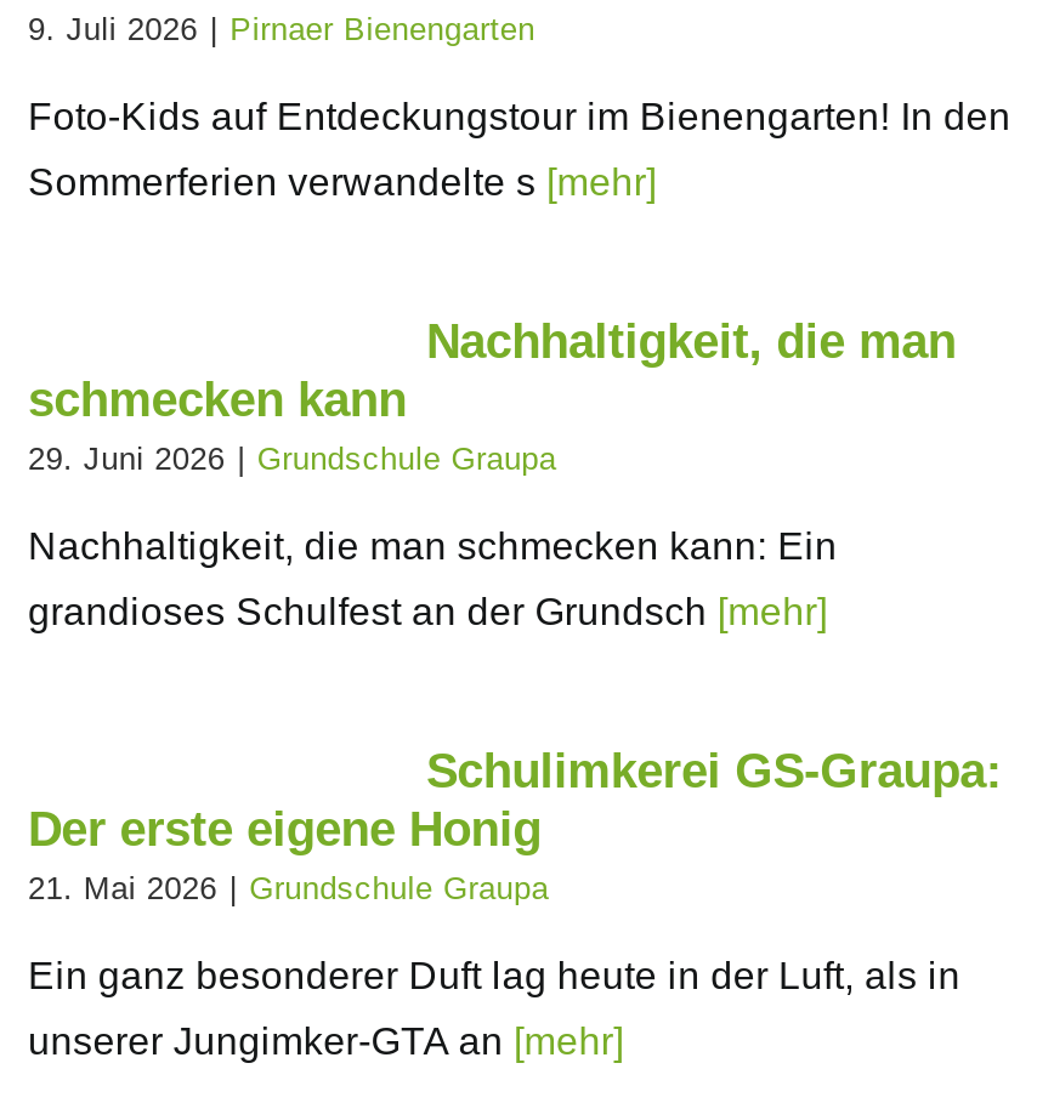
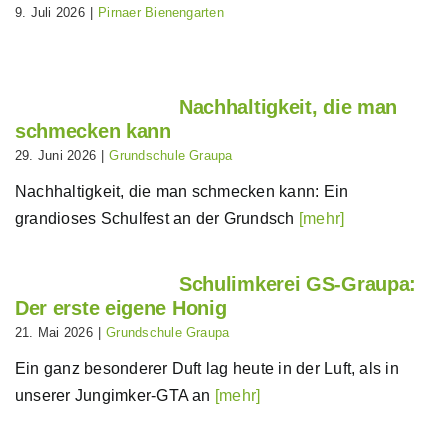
- Foto-Kids auf Entdeckungstour im Bienengarten! In den
- Sommerferien verwandelte s [mehr]
